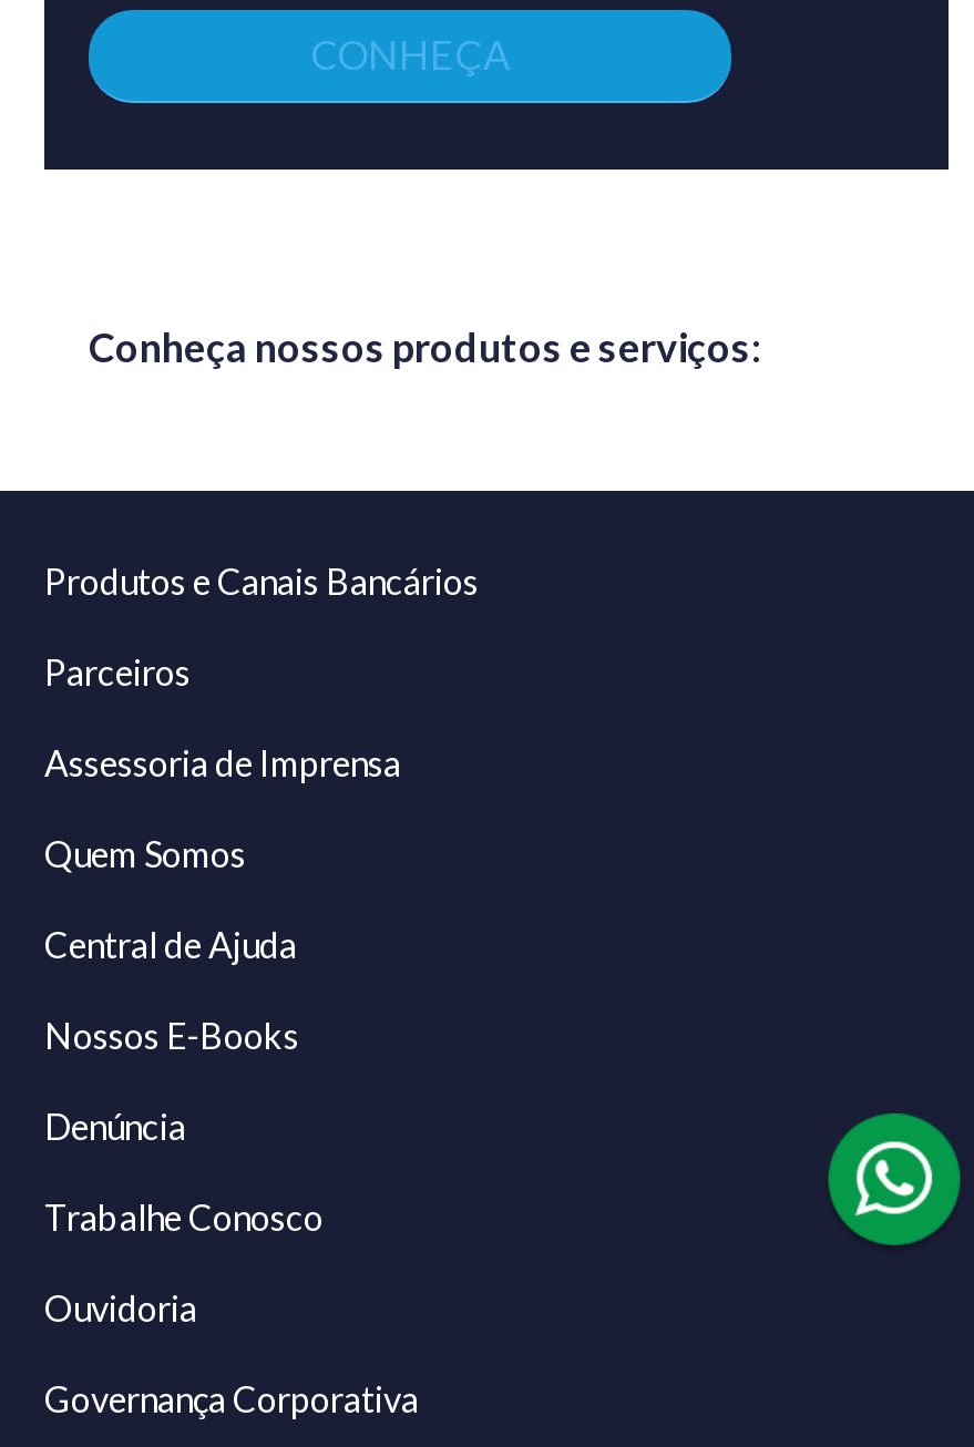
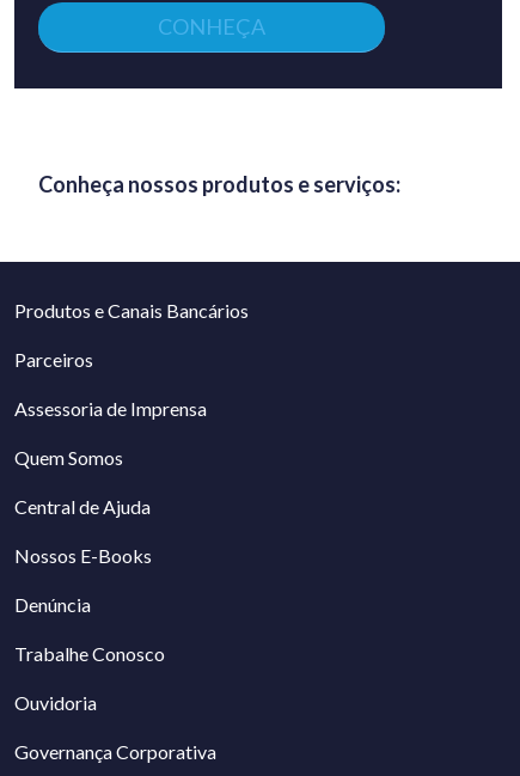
- [image]
